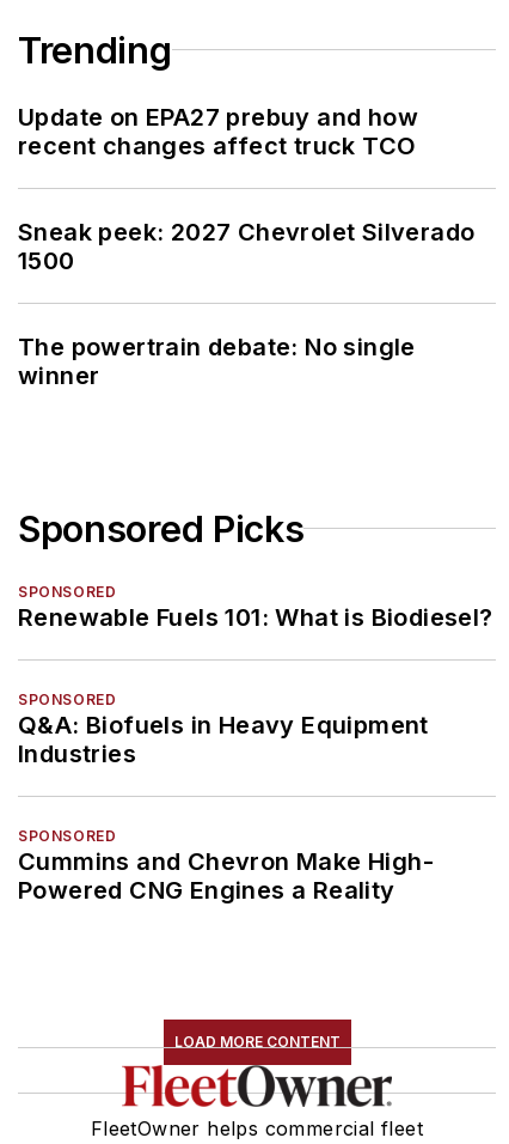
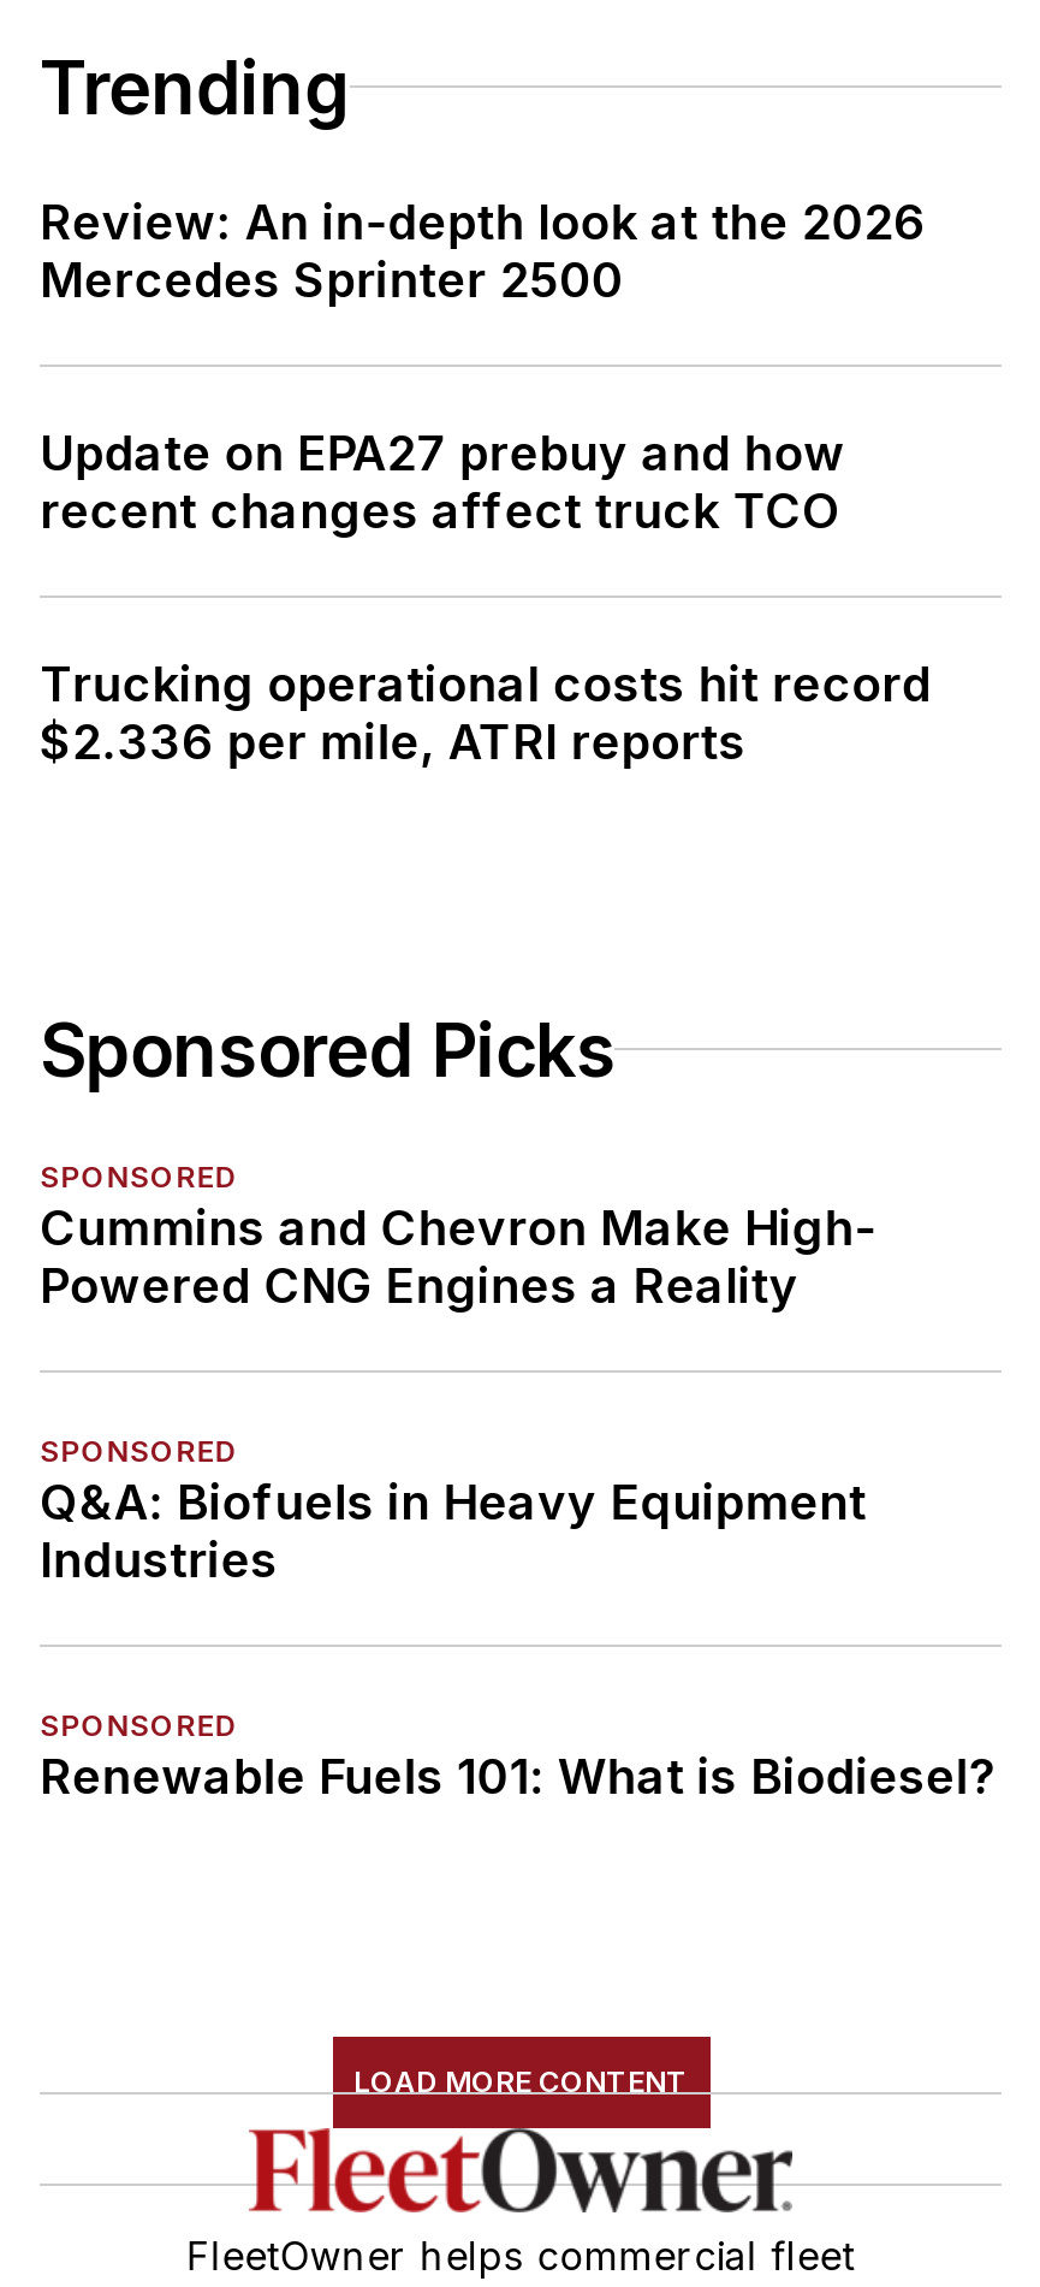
+ Review: An in-depth look at the 2026
+ Mercedes Sprinter 2500

moved down: Update on EPA27 prebuy and how | recent changes affect truck TCO

- Sneak peek: 2027 Chevrolet Silverado
- 1500
- The powertrain debate: No single
- winner
+ Trucking operational costs hit record
+ $2.336 per mile, ATRI reports

moved down: Renewable Fuels 101: What is Biodiesel?

moved down: SPONSORED | Q&A: Biofuels in Heavy Equipment | Industries | SPONSORED

moved up: Cummins and Chevron Make High- | Powered CNG Engines a Reality
